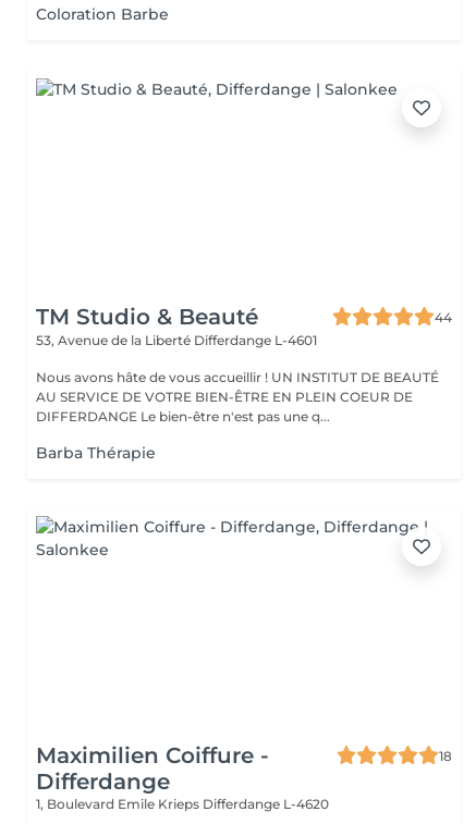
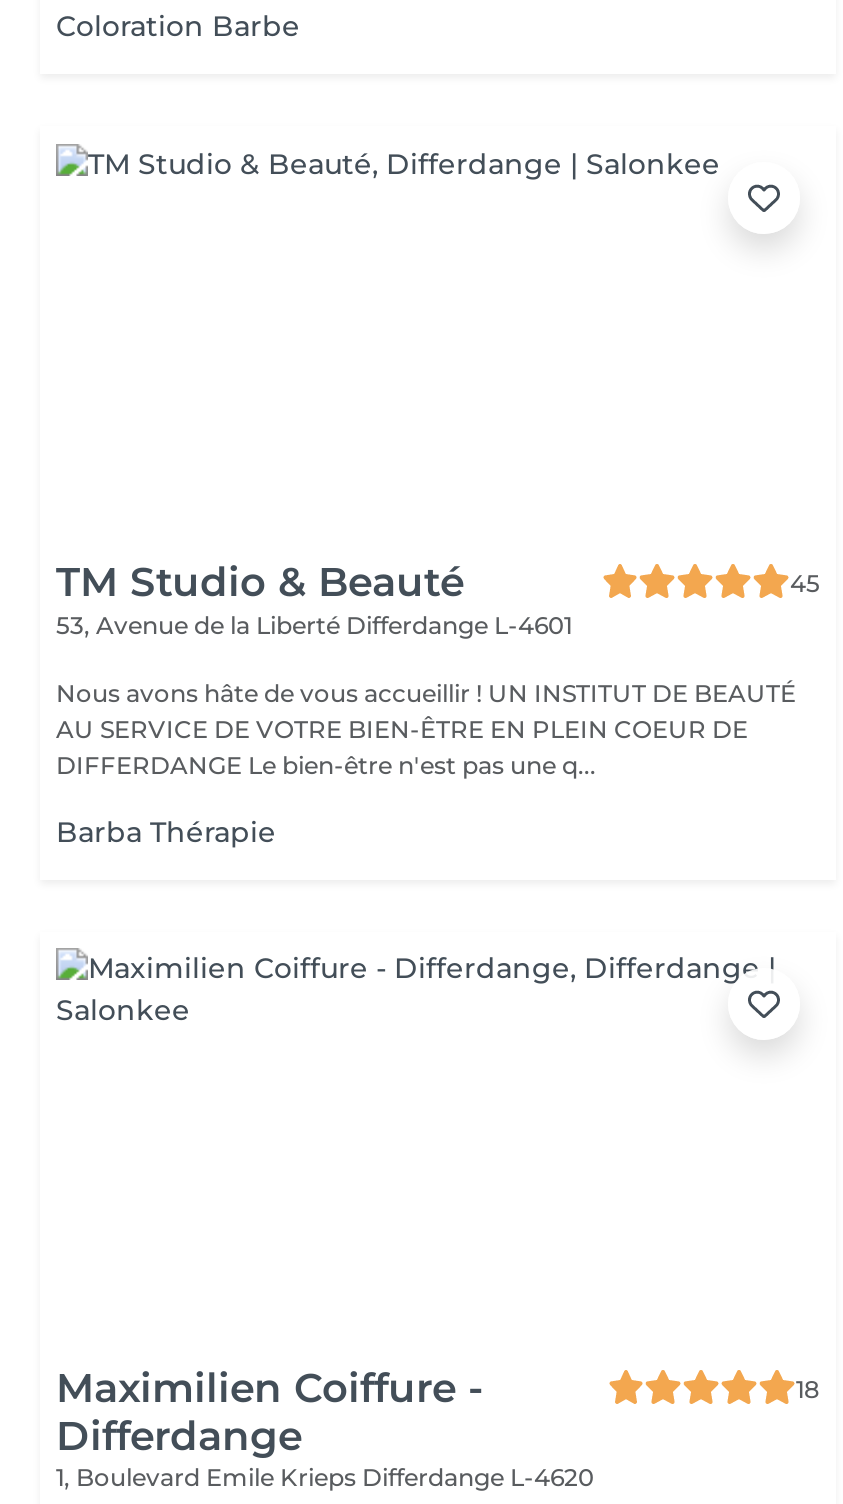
- 44
+ 45
